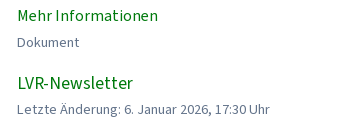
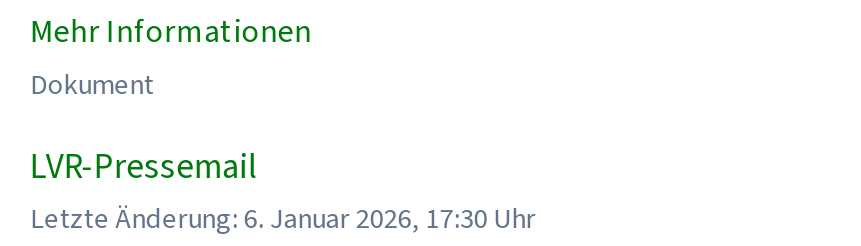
- LVR-Newsletter
+ LVR-Pressemail
